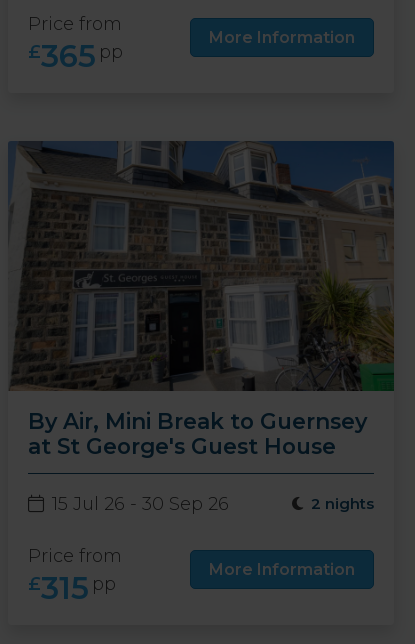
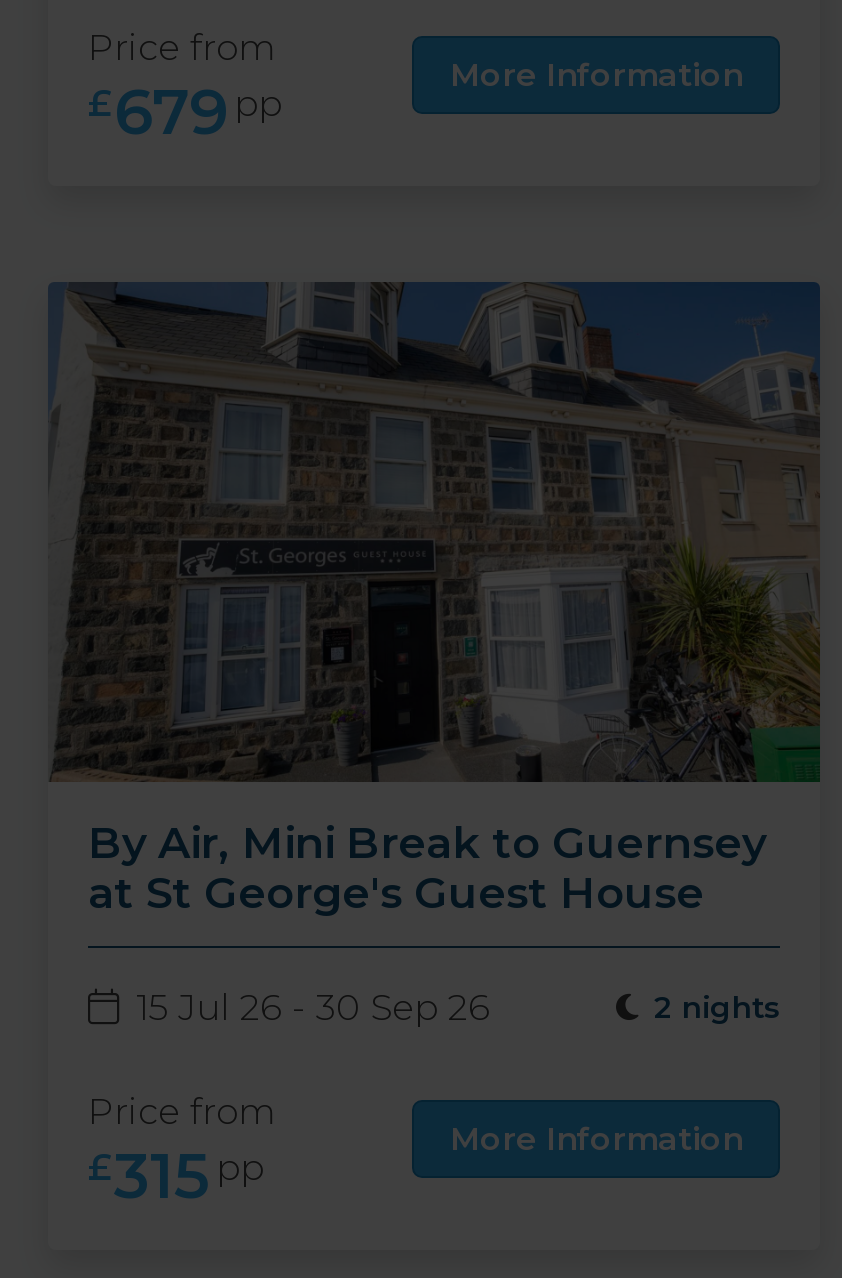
- £365 pp
+ £679 pp
